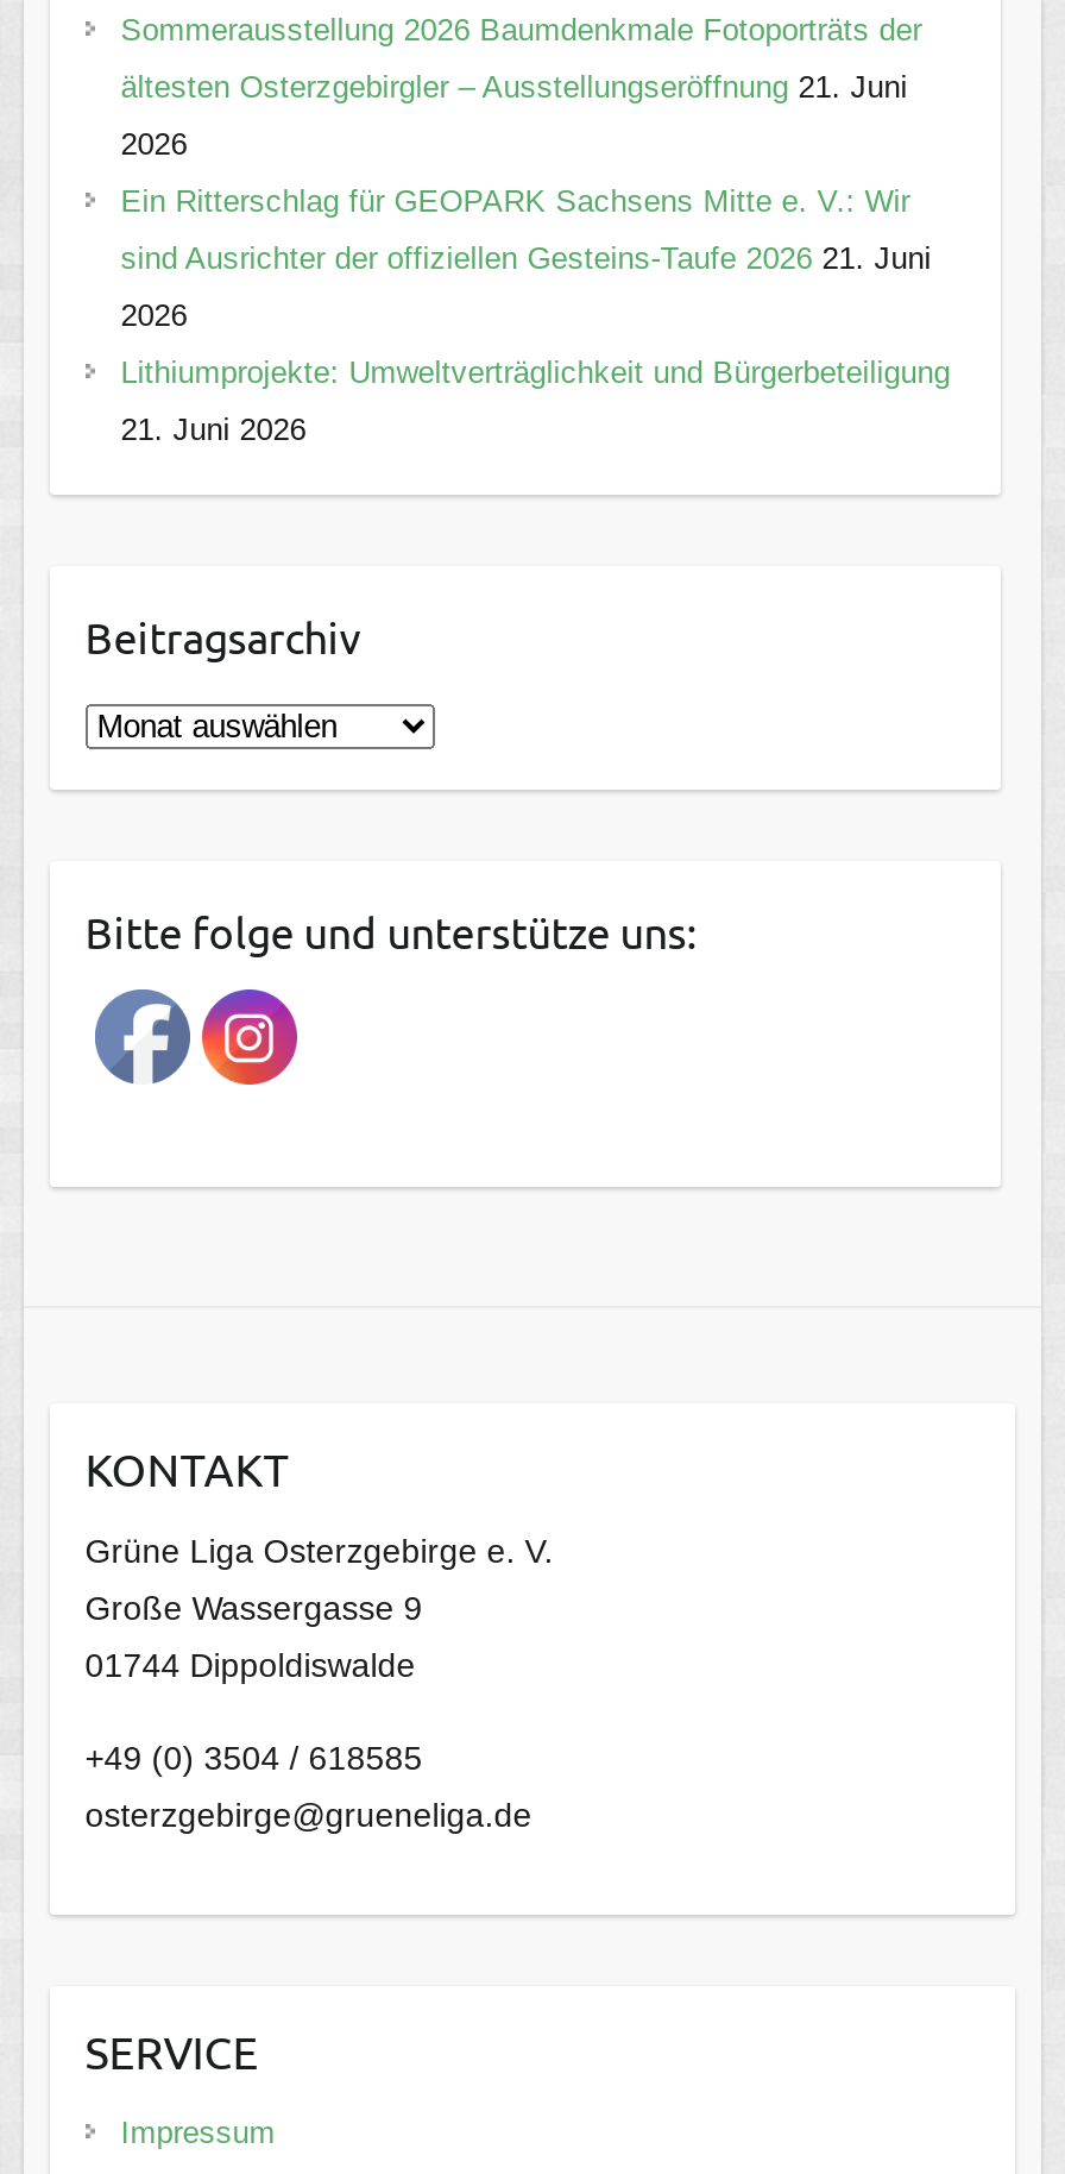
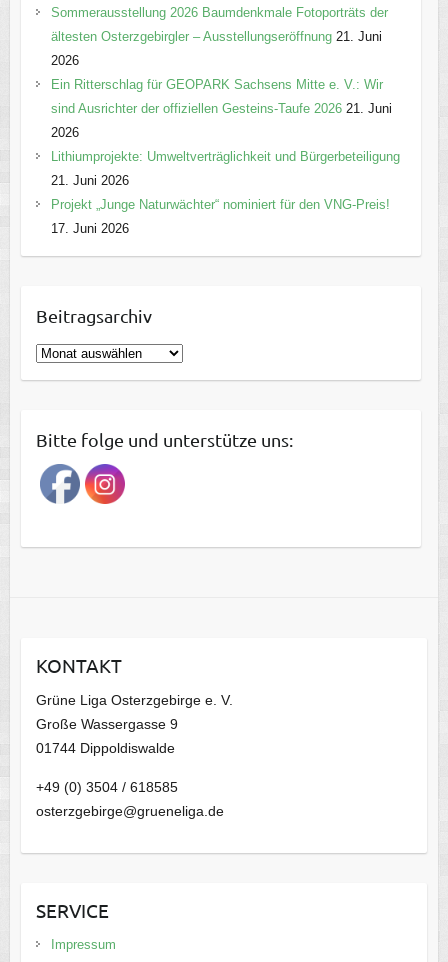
+ Projekt „Junge Naturwächter“ nominiert für den VNG-Preis!
+ 17. Juni 2026
